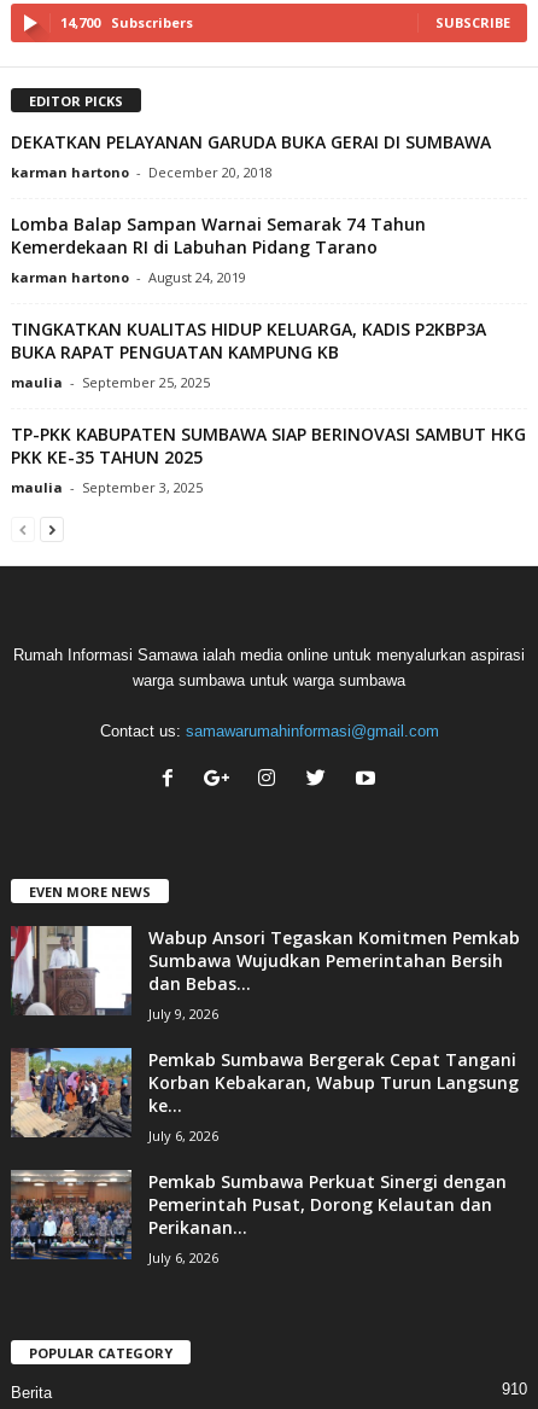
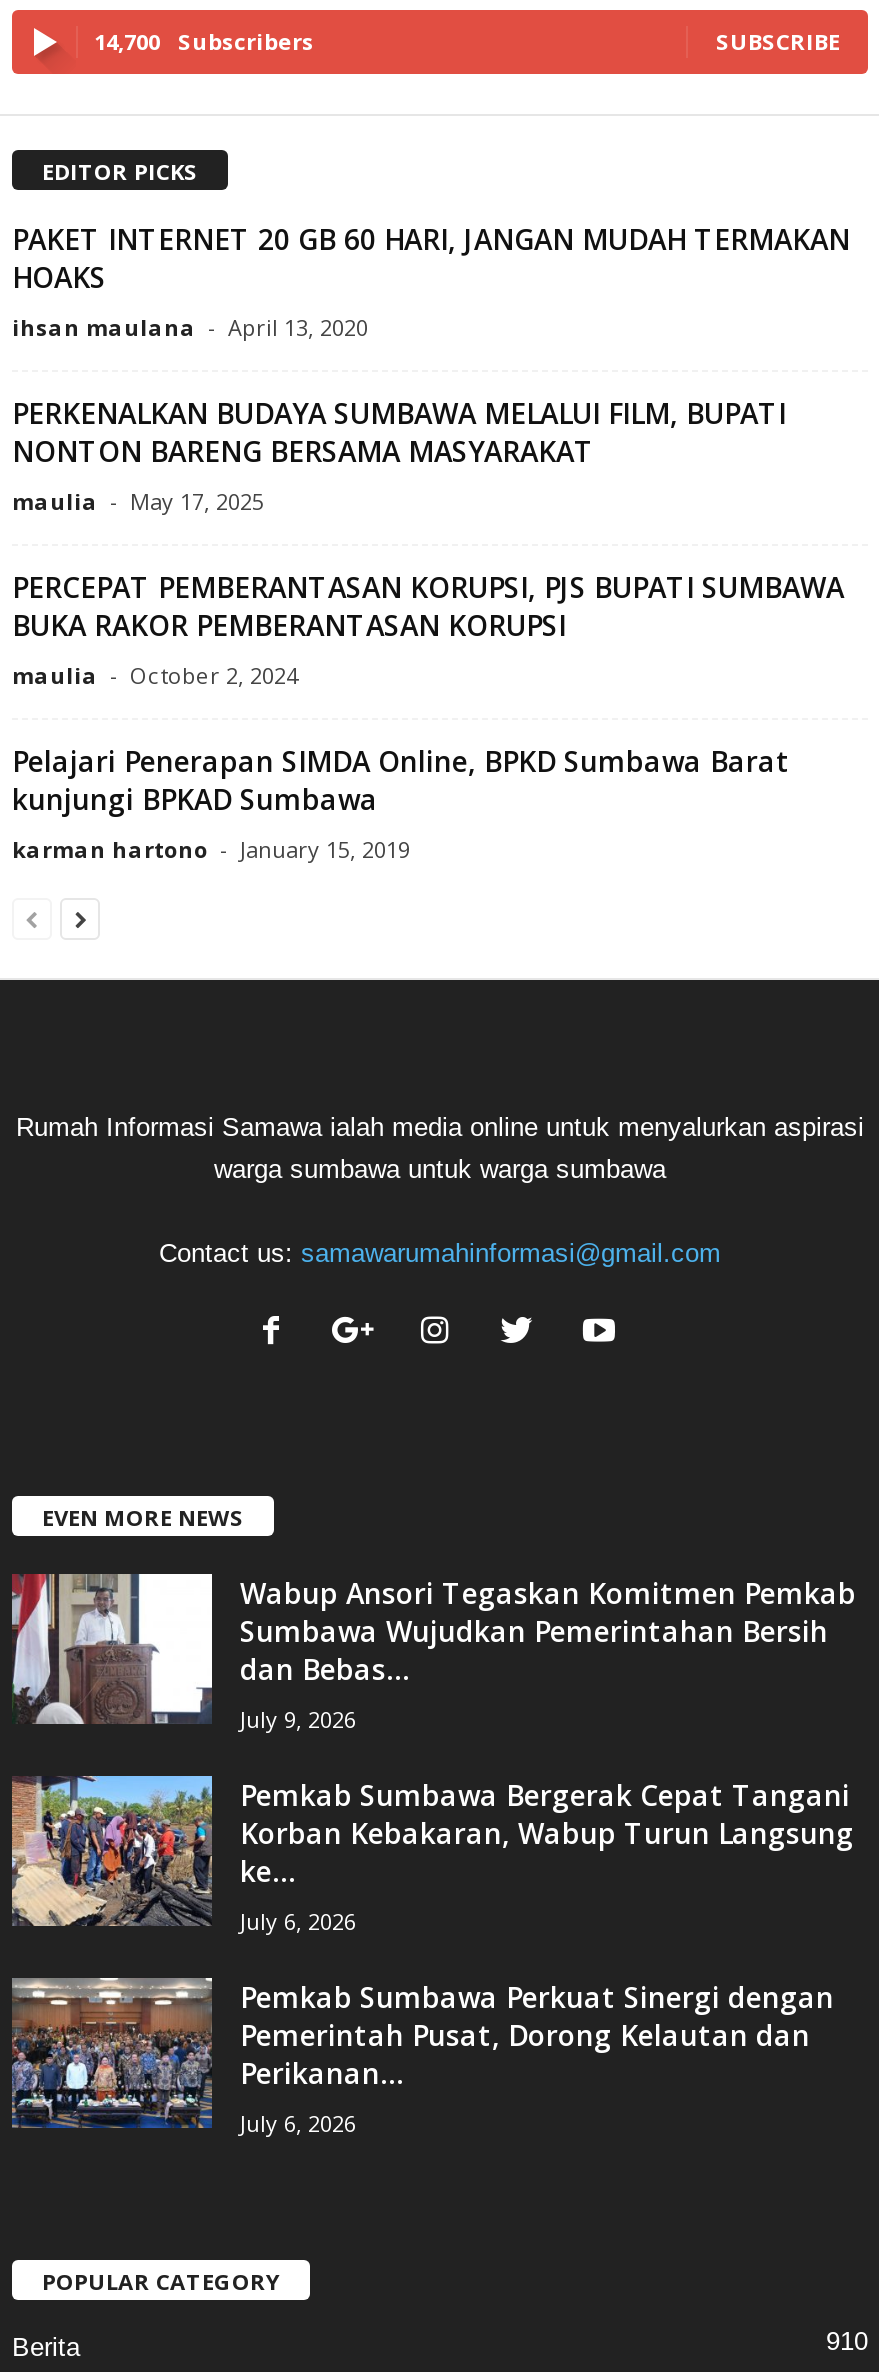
- DEKATKAN PELAYANAN GARUDA BUKA GERAI DI SUMBAWA
- karman hartono - December 20, 2018
+ PAKET INTERNET 20 GB 60 HARI, JANGAN MUDAH TERMAKAN
+ HOAKS
+ ihsan maulana - April 13, 2020

- Lomba Balap Sampan Warnai Semarak 74 Tahun
- Kemerdekaan RI di Labuhan Pidang Tarano
- karman hartono - August 24, 2019
+ PERKENALKAN BUDAYA SUMBAWA MELALUI FILM, BUPATI
+ NONTON BARENG BERSAMA MASYARAKAT
+ maulia - May 17, 2025

- TINGKATKAN KUALITAS HIDUP KELUARGA, KADIS P2KBP3A
- BUKA RAPAT PENGUATAN KAMPUNG KB
- maulia - September 25, 2025
+ PERCEPAT PEMBERANTASAN KORUPSI, PJS BUPATI SUMBAWA
+ BUKA RAKOR PEMBERANTASAN KORUPSI
+ maulia - October 2, 2024

- TP-PKK KABUPATEN SUMBAWA SIAP BERINOVASI SAMBUT HKG
- PKK KE-35 TAHUN 2025
- maulia - September 3, 2025
+ Pelajari Penerapan SIMDA Online, BPKD Sumbawa Barat
+ kunjungi BPKAD Sumbawa
+ karman hartono - January 15, 2019
